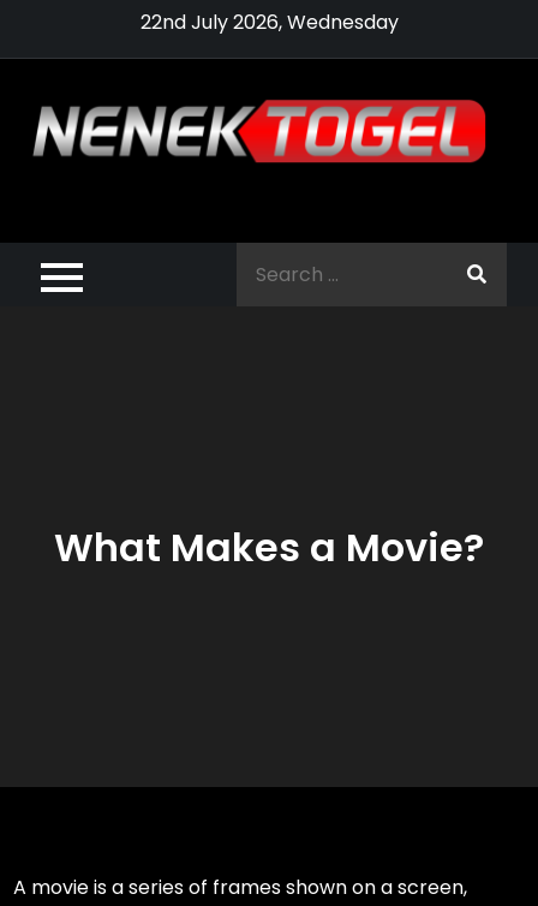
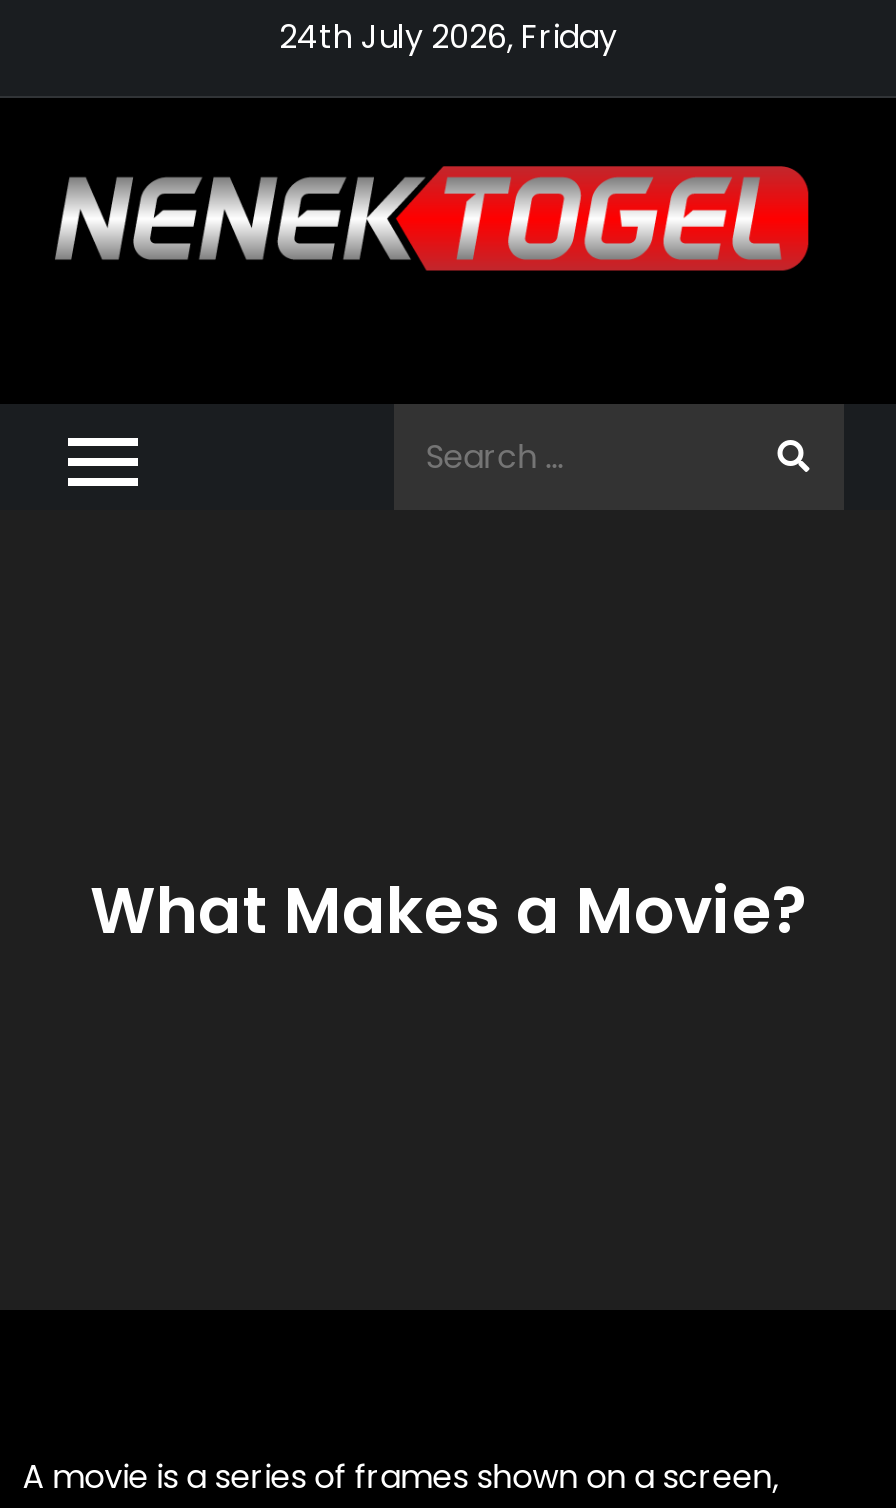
- 22nd July 2026, Wednesday
+ 24th July 2026, Friday
